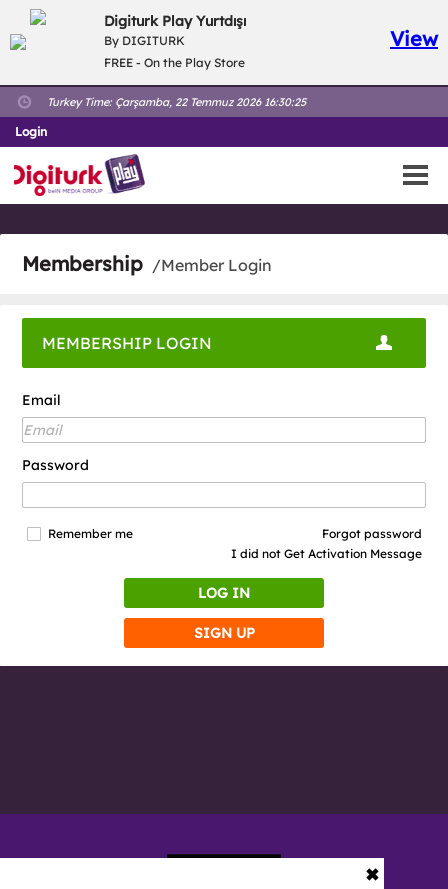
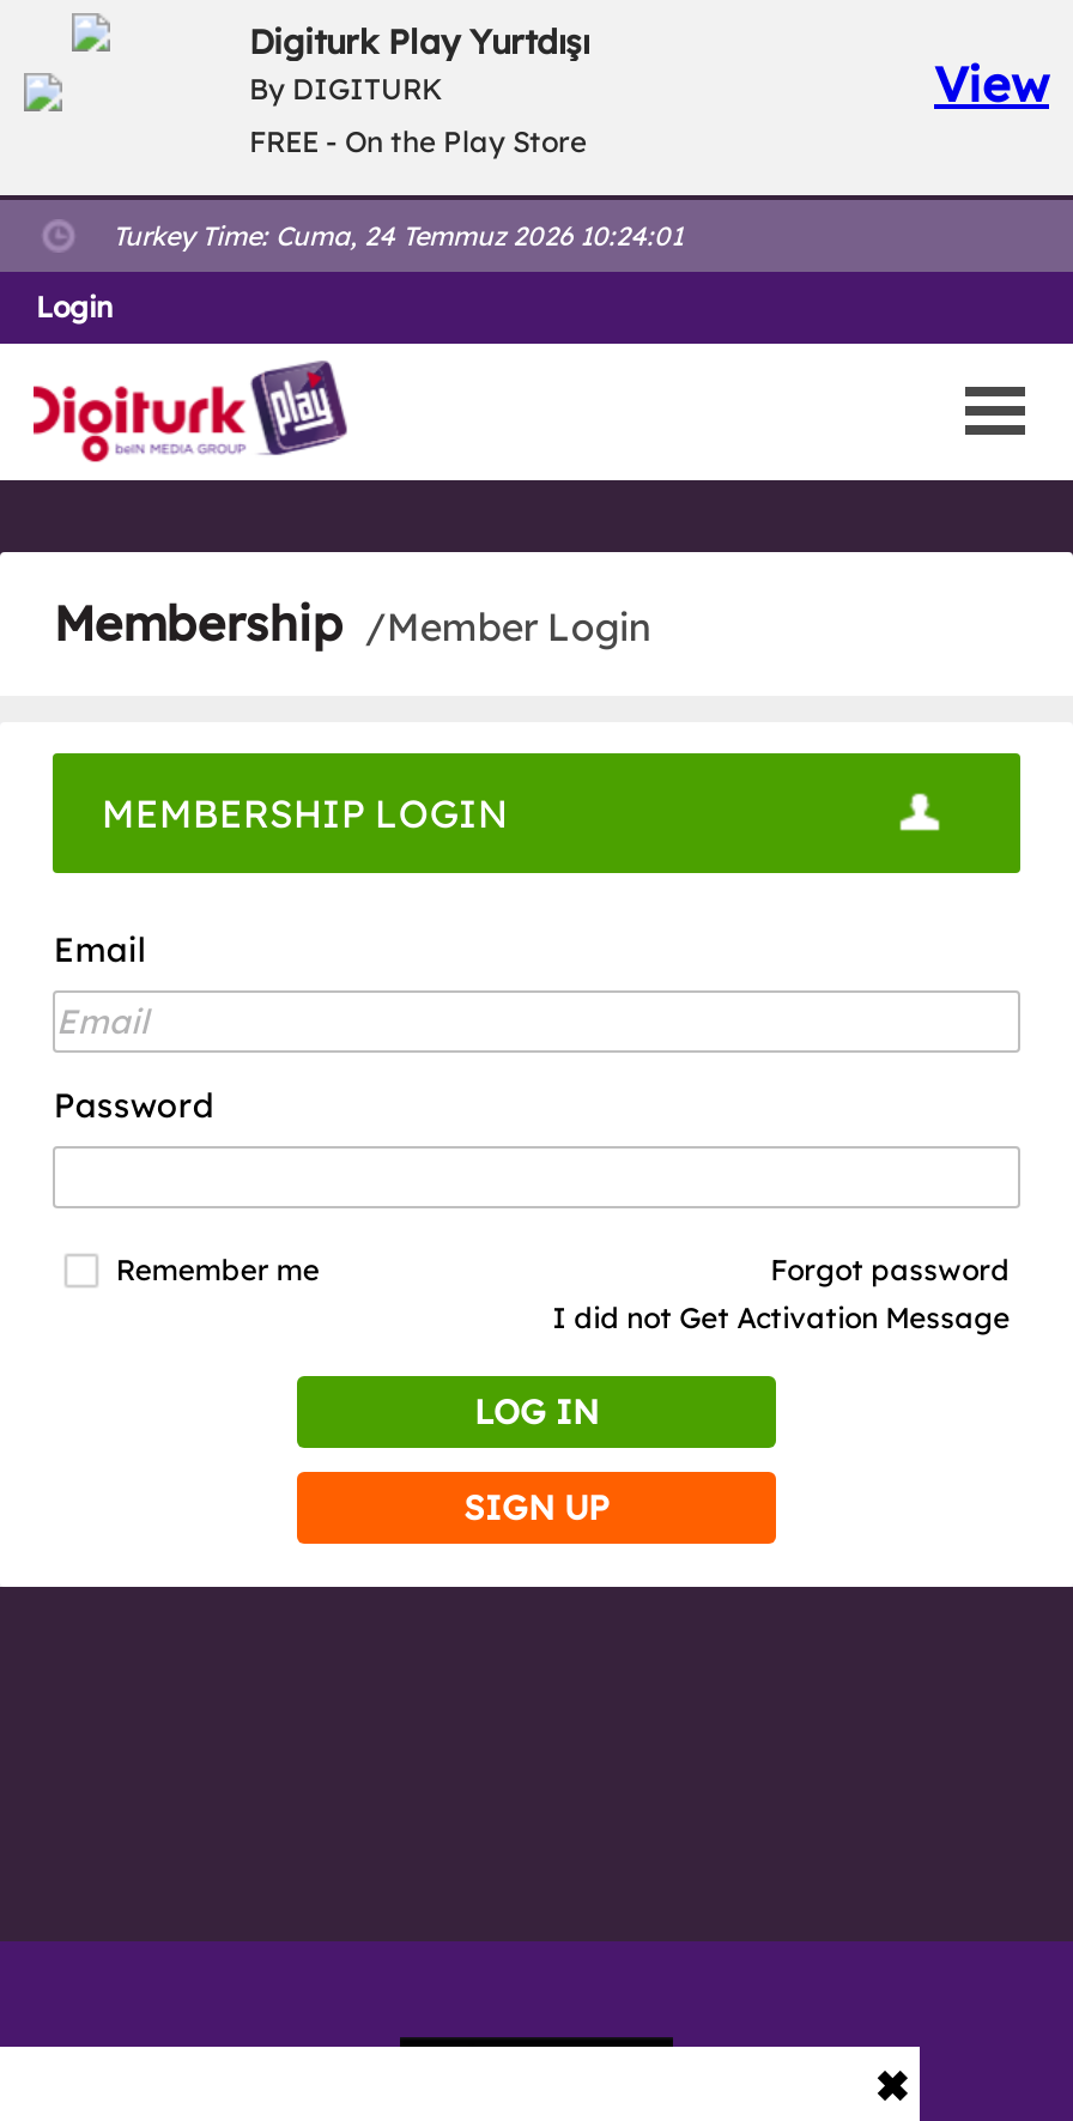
- Turkey Time: Çarşamba, 22 Temmuz 2026 16:30:25
+ Turkey Time: Cuma, 24 Temmuz 2026 10:24:01
